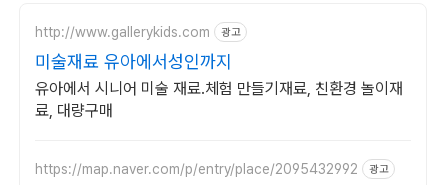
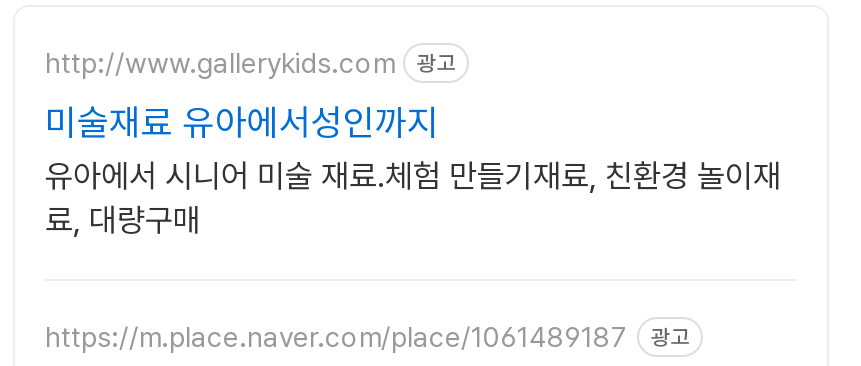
- https://map.naver.com/p/entry/place/2095432992
+ https://m.place.naver.com/place/1061489187
